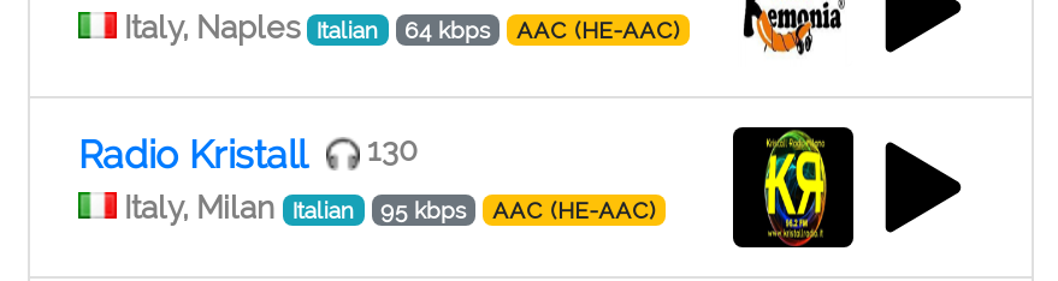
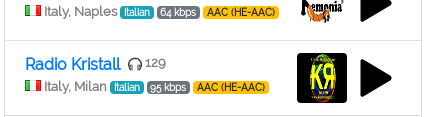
- Radio Kristall 130
+ Radio Kristall 129
